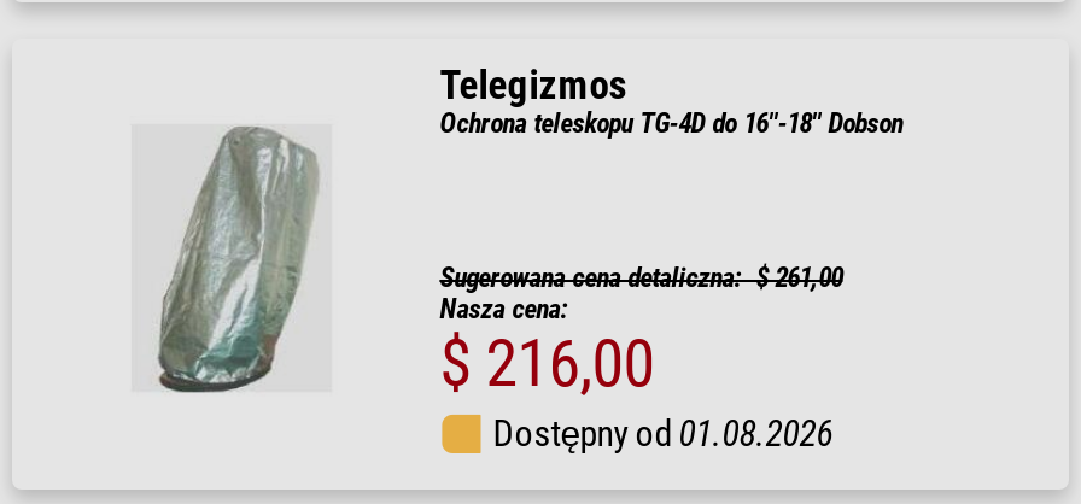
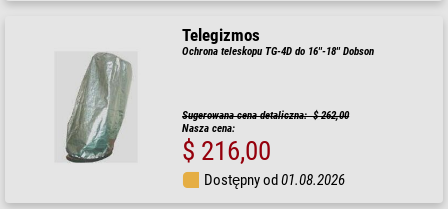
- Sugerowana cena detaliczna: $ 261,00
+ Sugerowana cena detaliczna: $ 262,00
